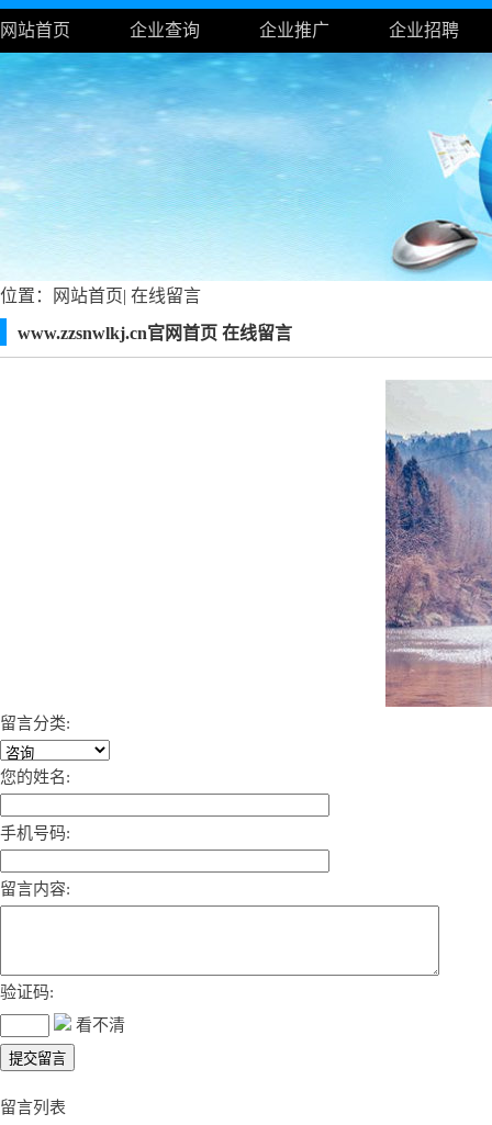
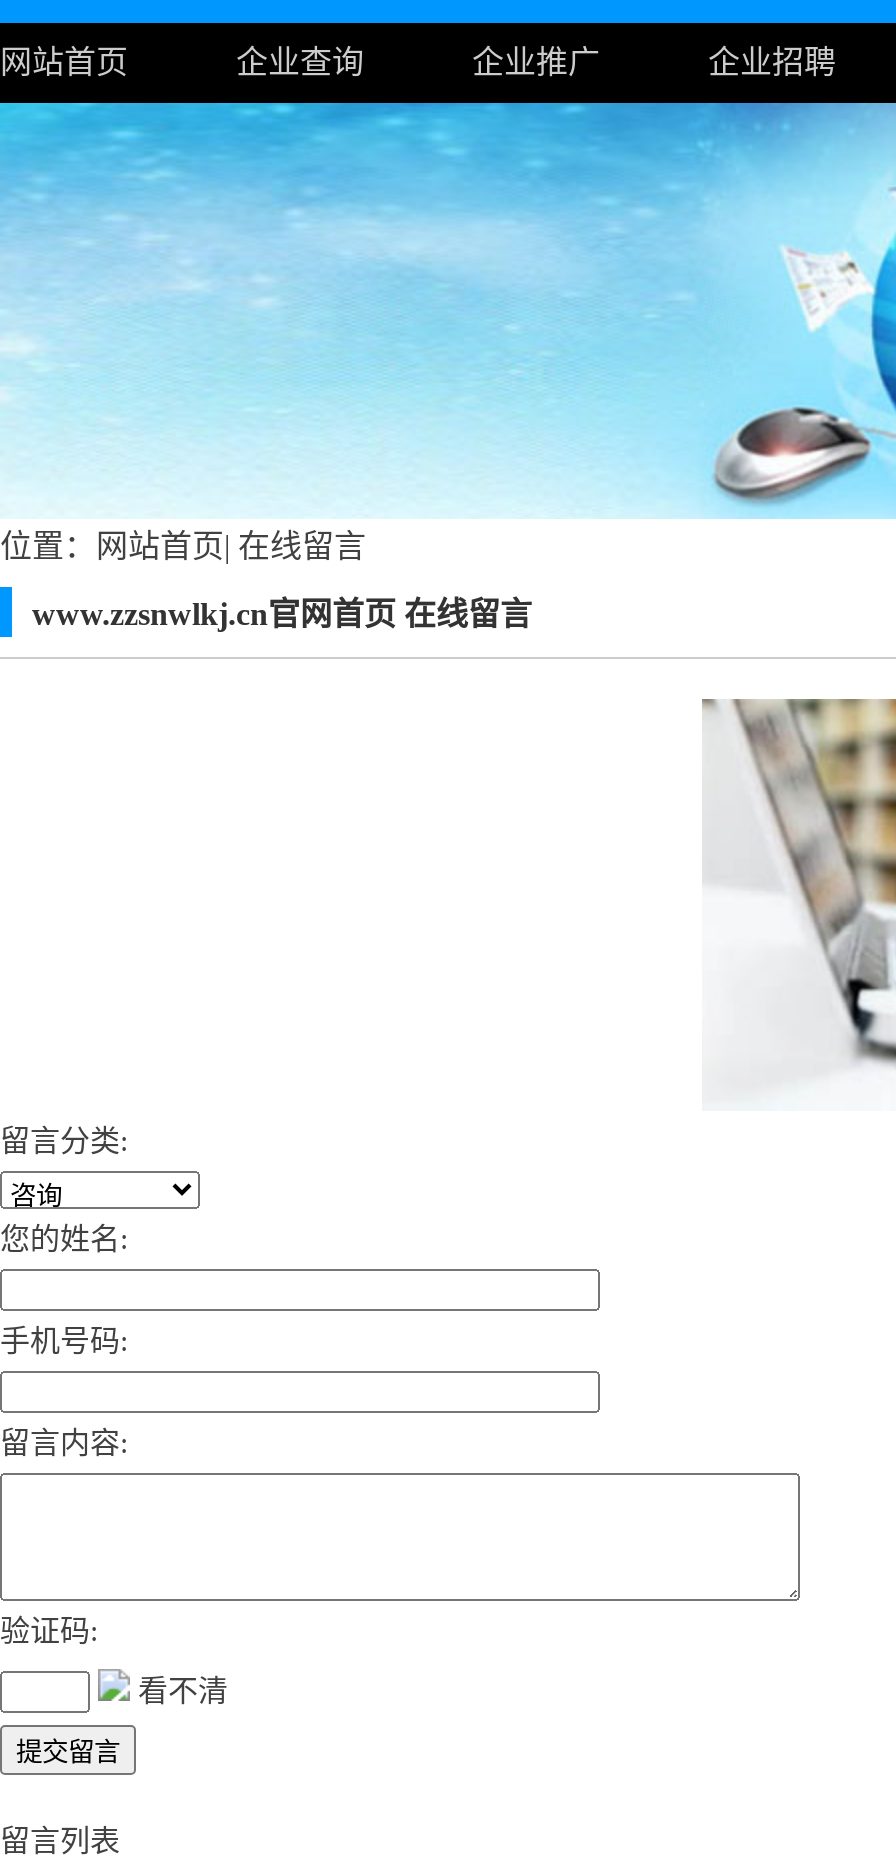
- [image]
+ [image]
